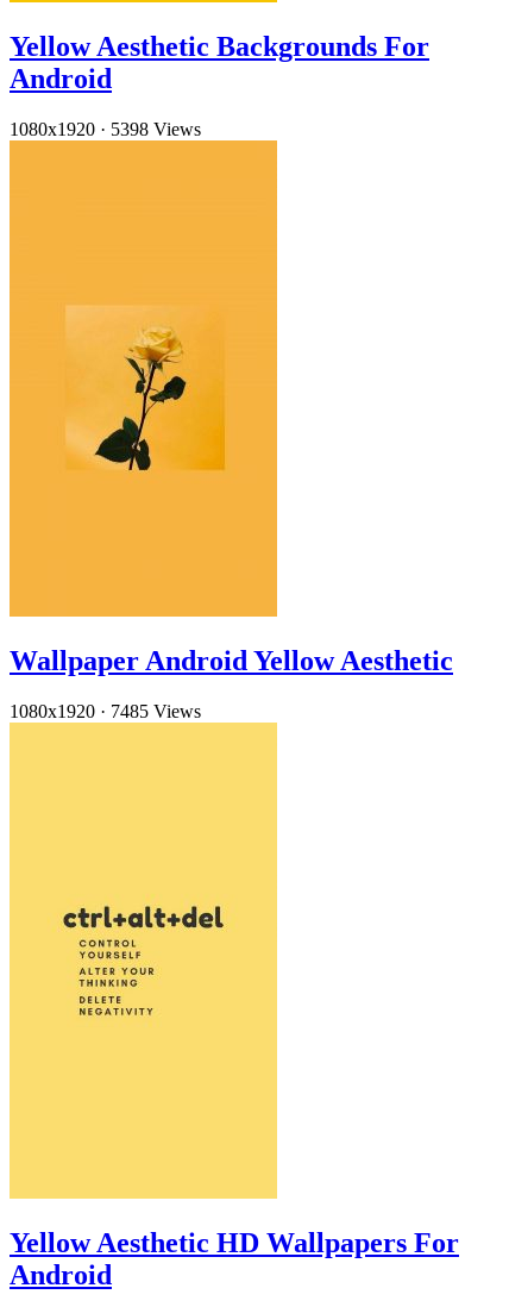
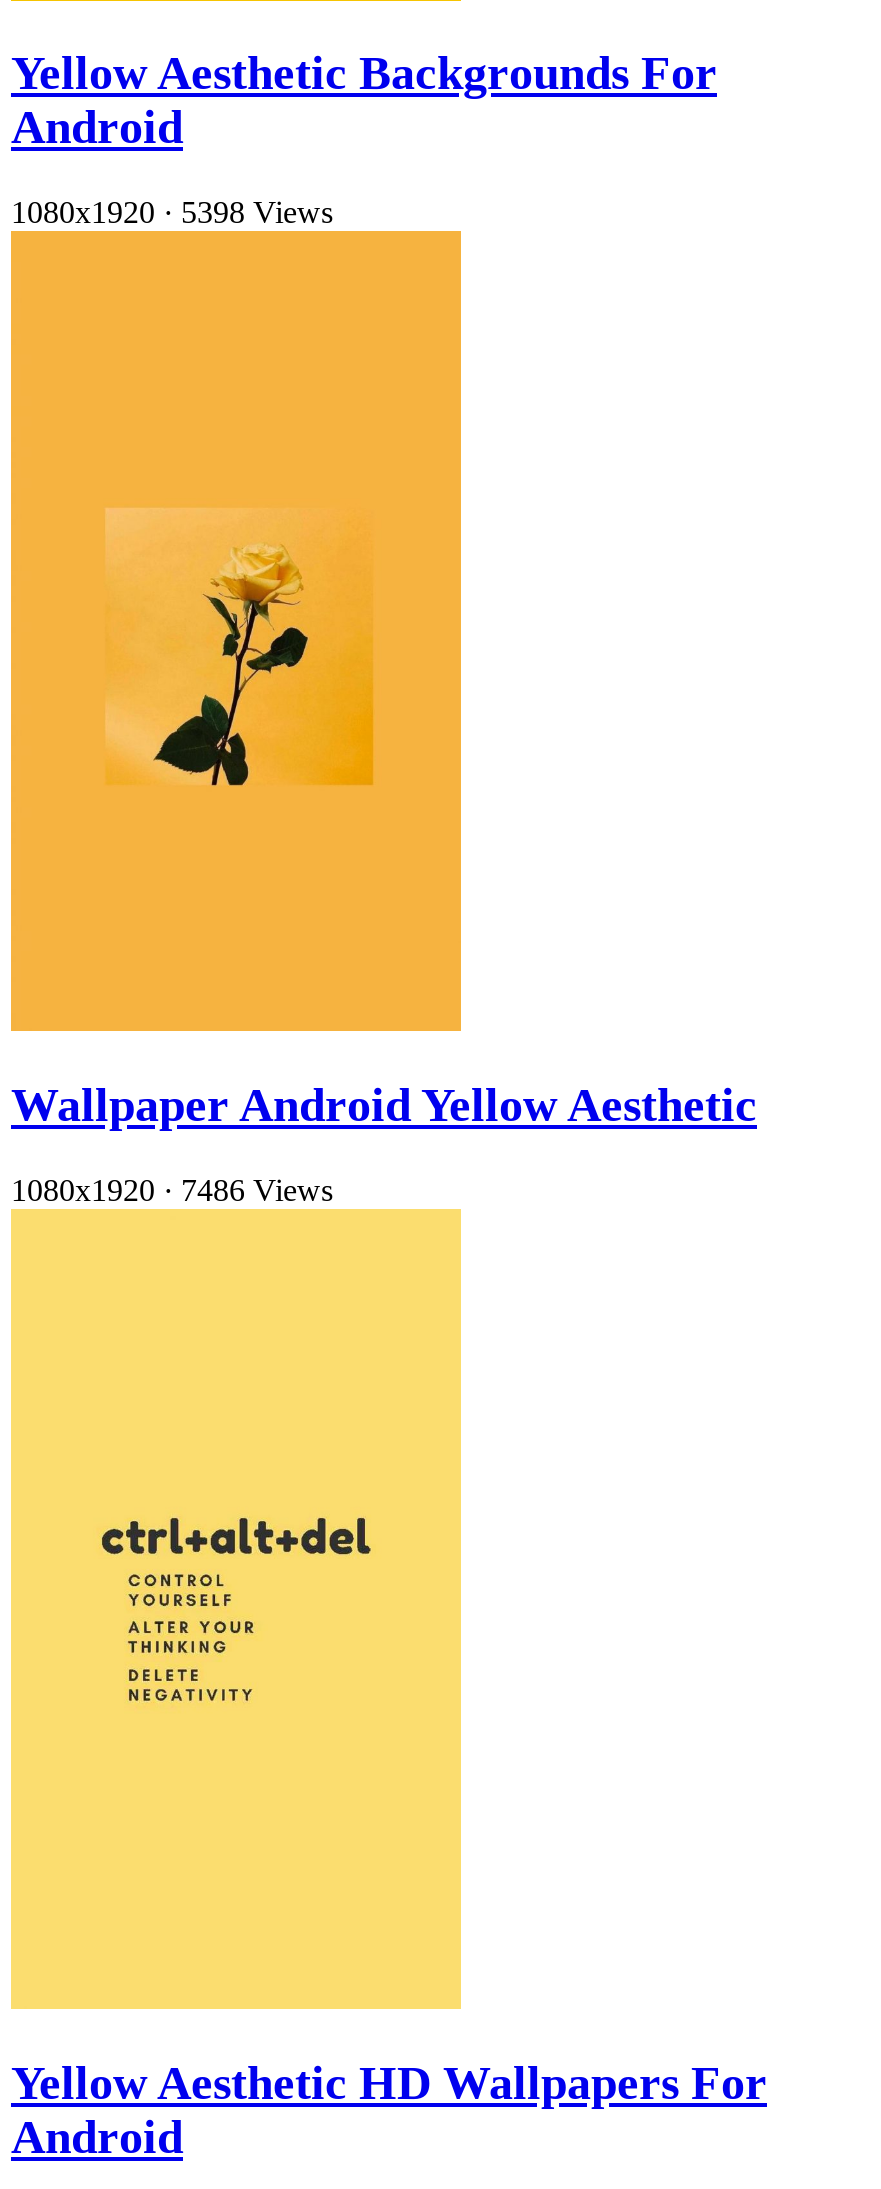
- 1080x1920 · 7485 Views
+ 1080x1920 · 7486 Views
